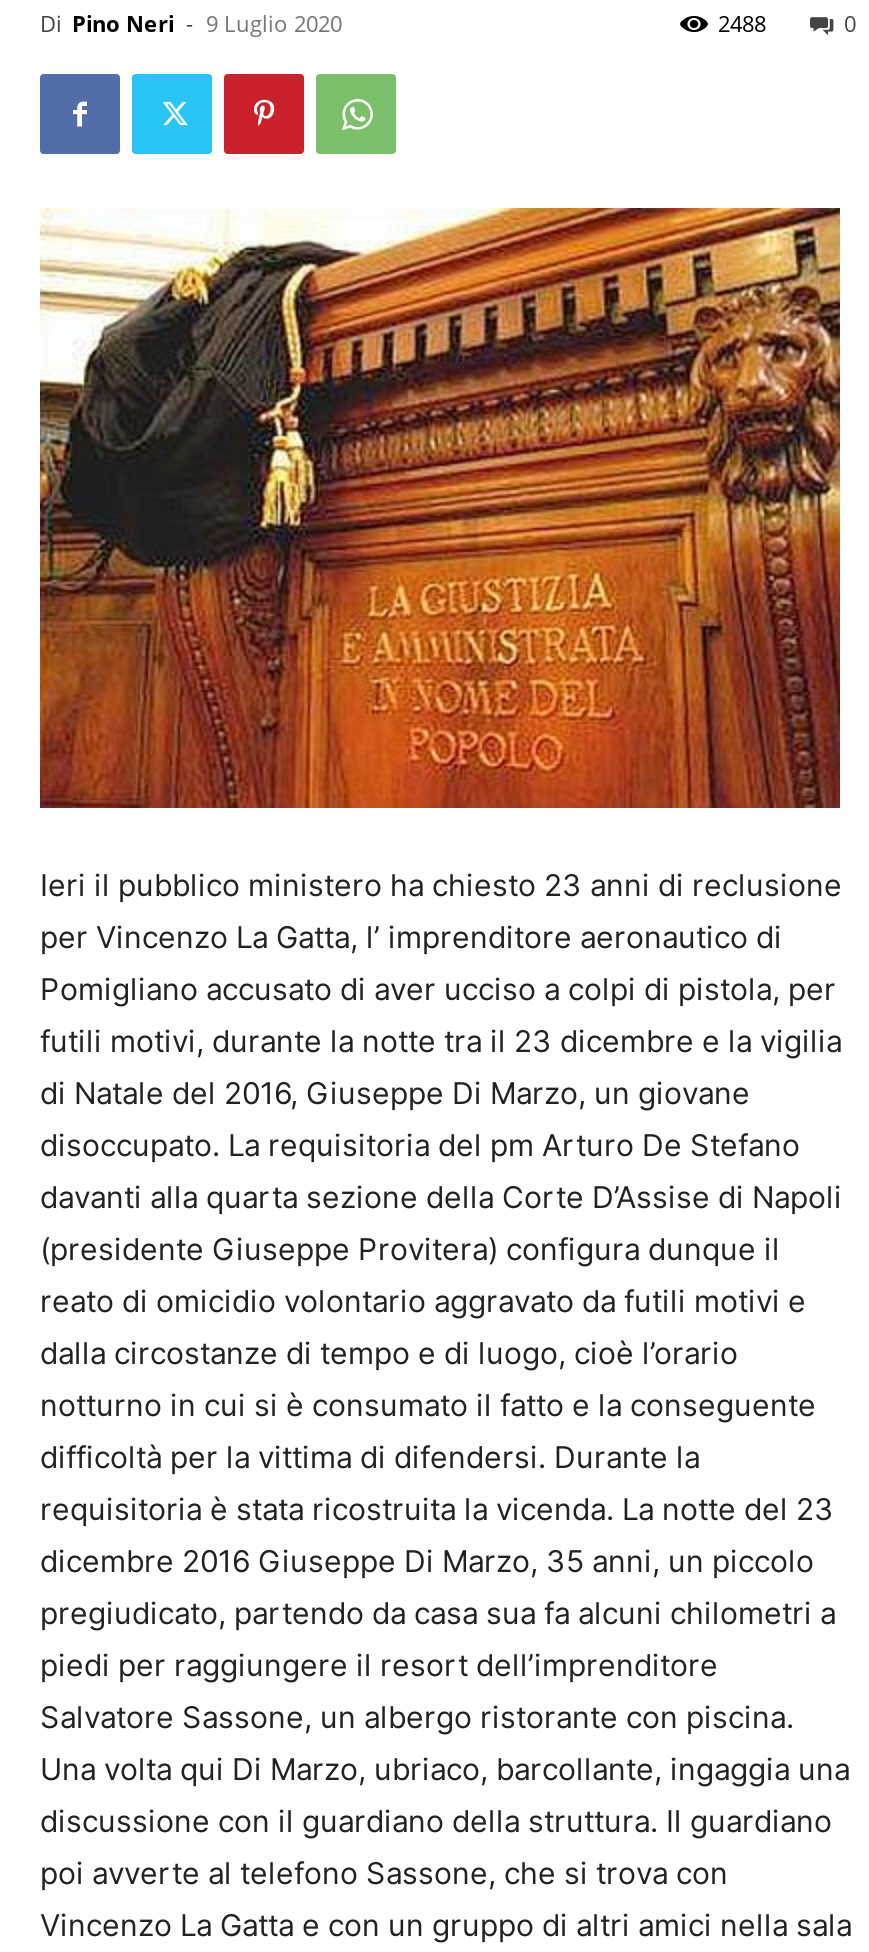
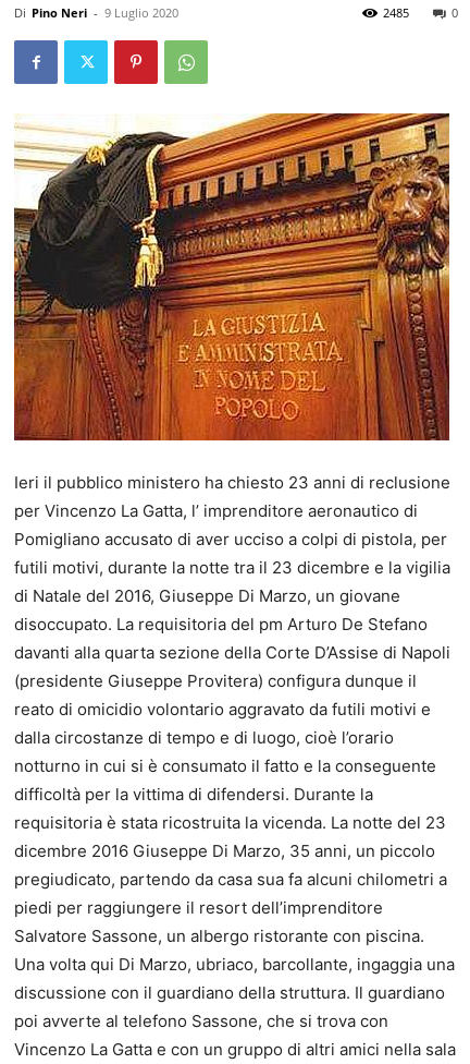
- 2488
+ 2485
